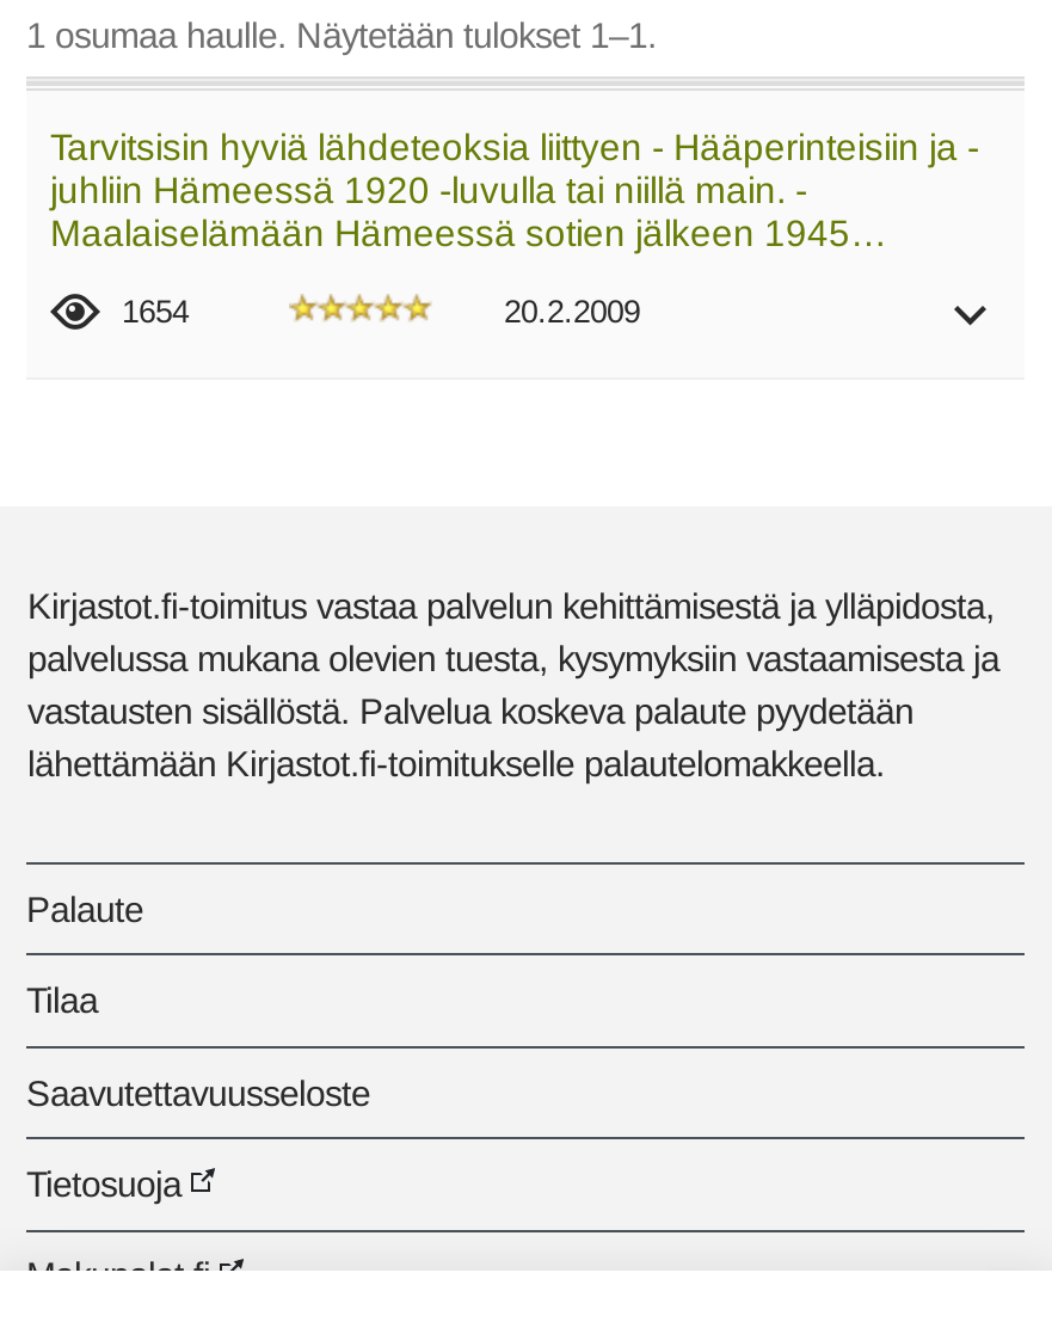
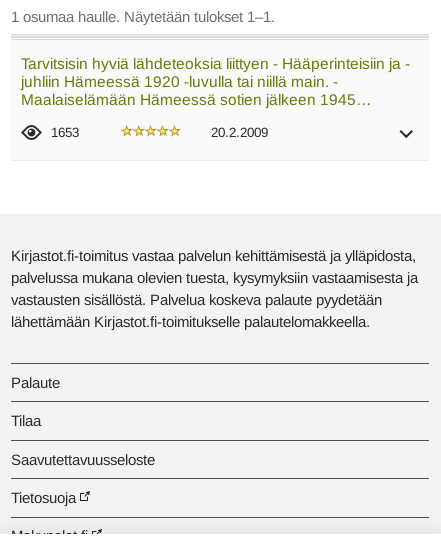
- 1654
+ 1653
